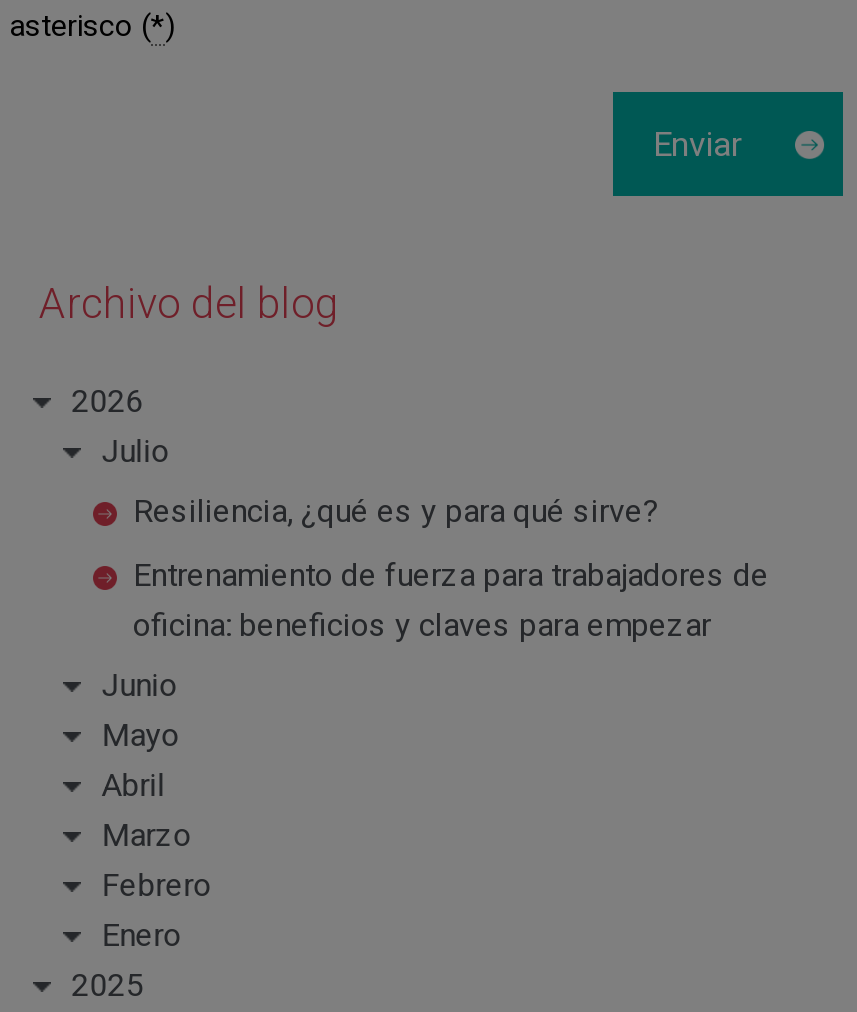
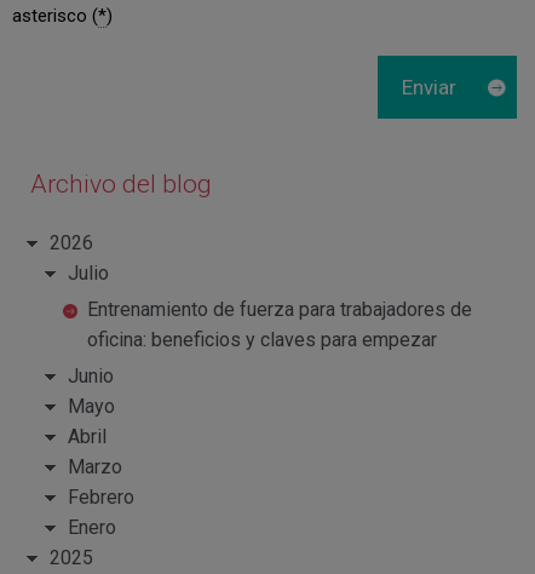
- Resiliencia, ¿qué es y para qué sirve?
